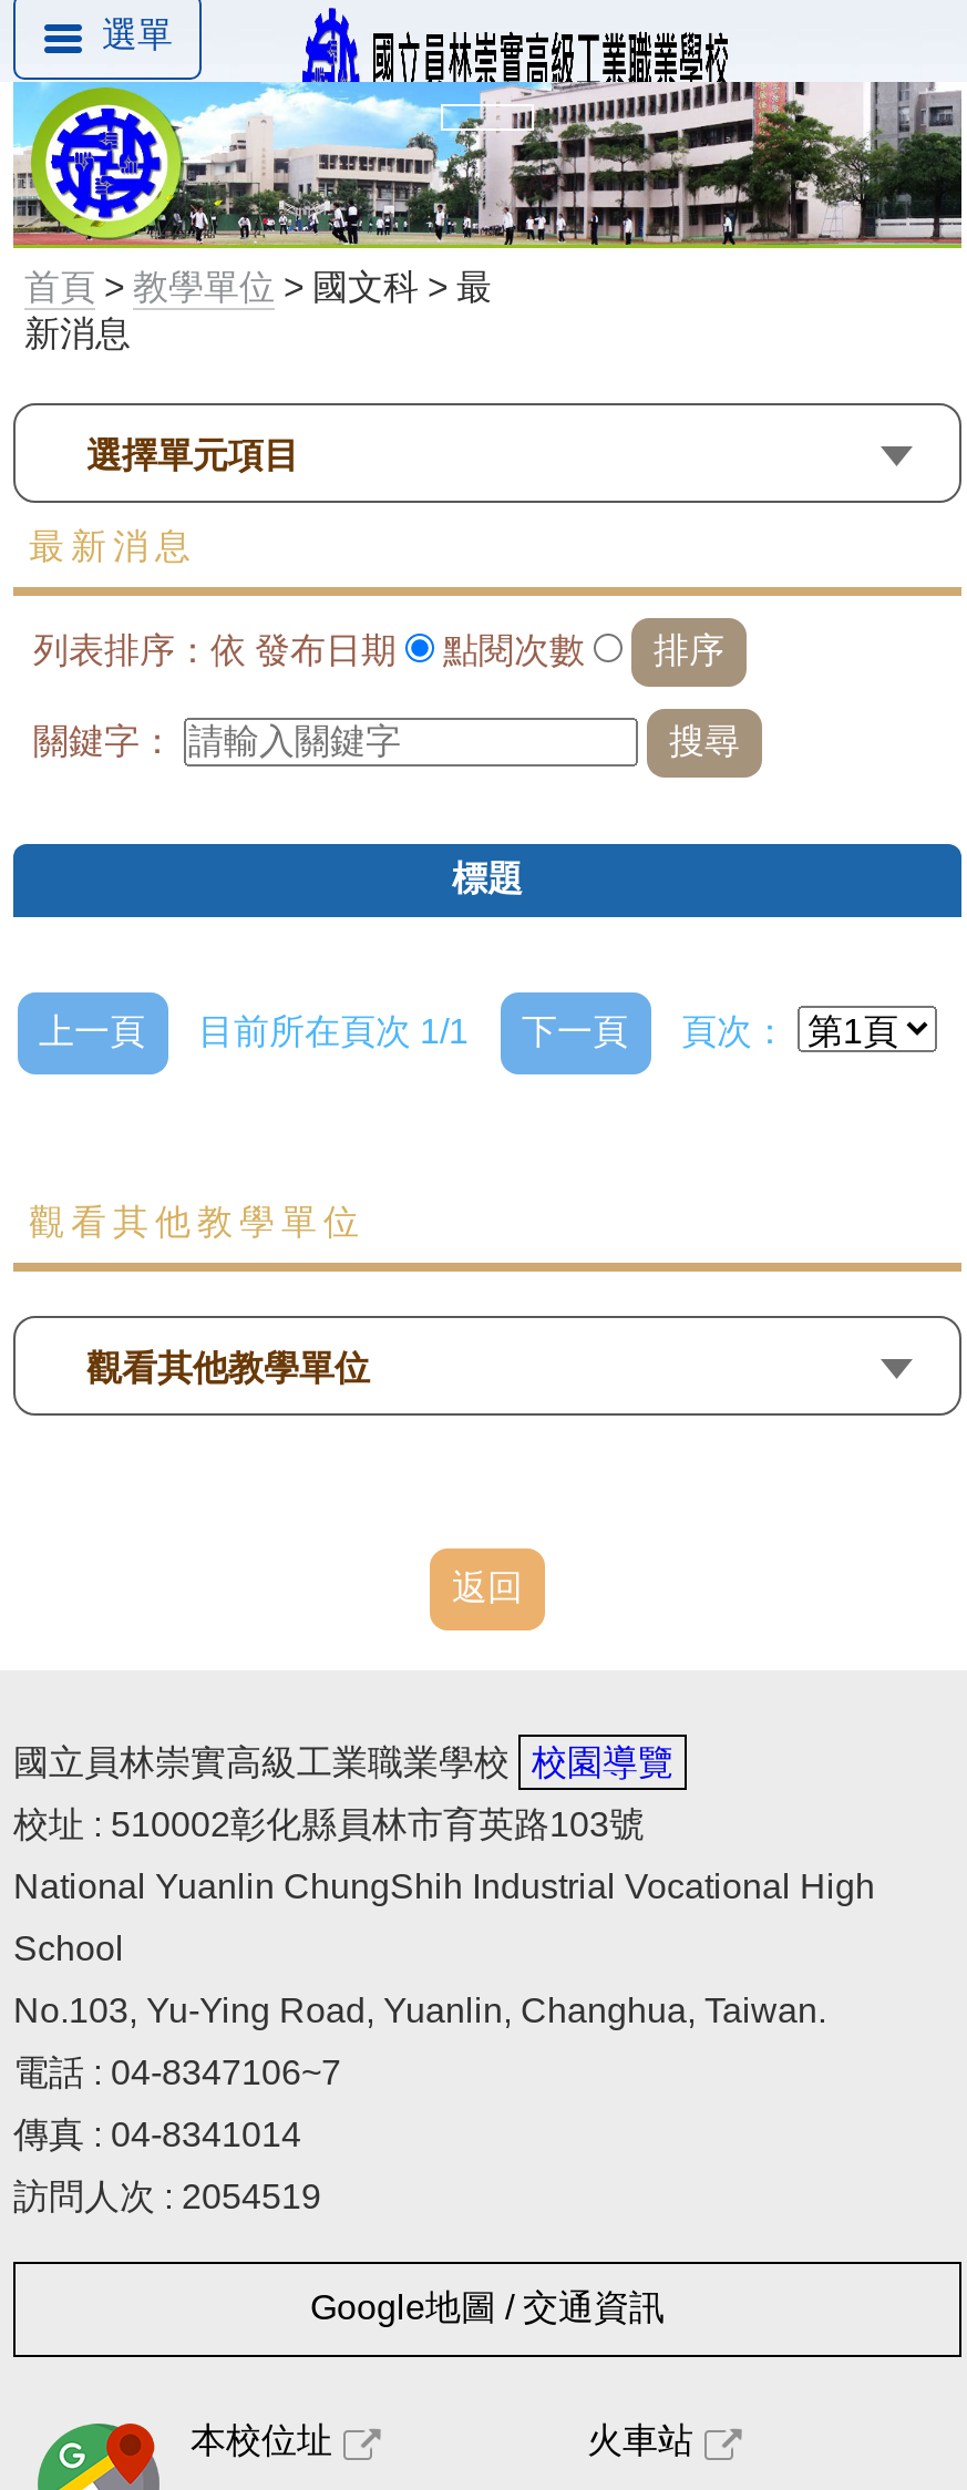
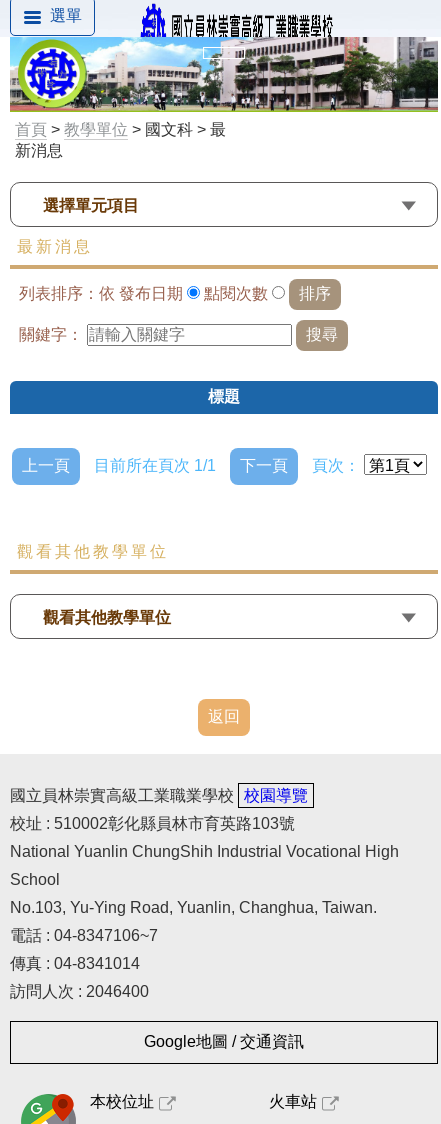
- 訪問人次 : 2054519
+ 訪問人次 : 2046400
